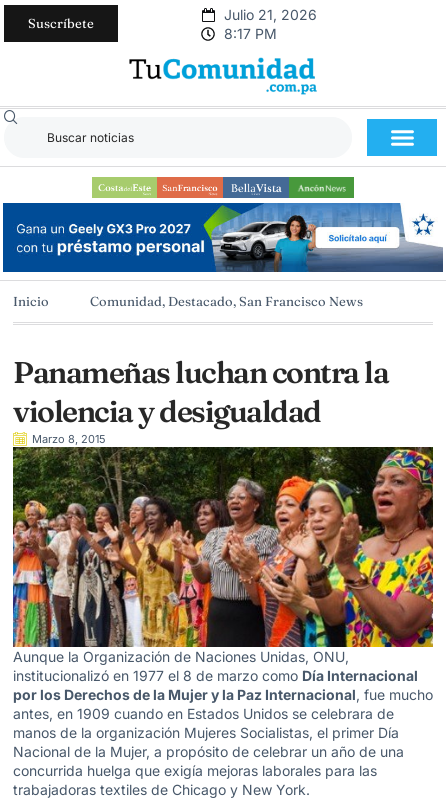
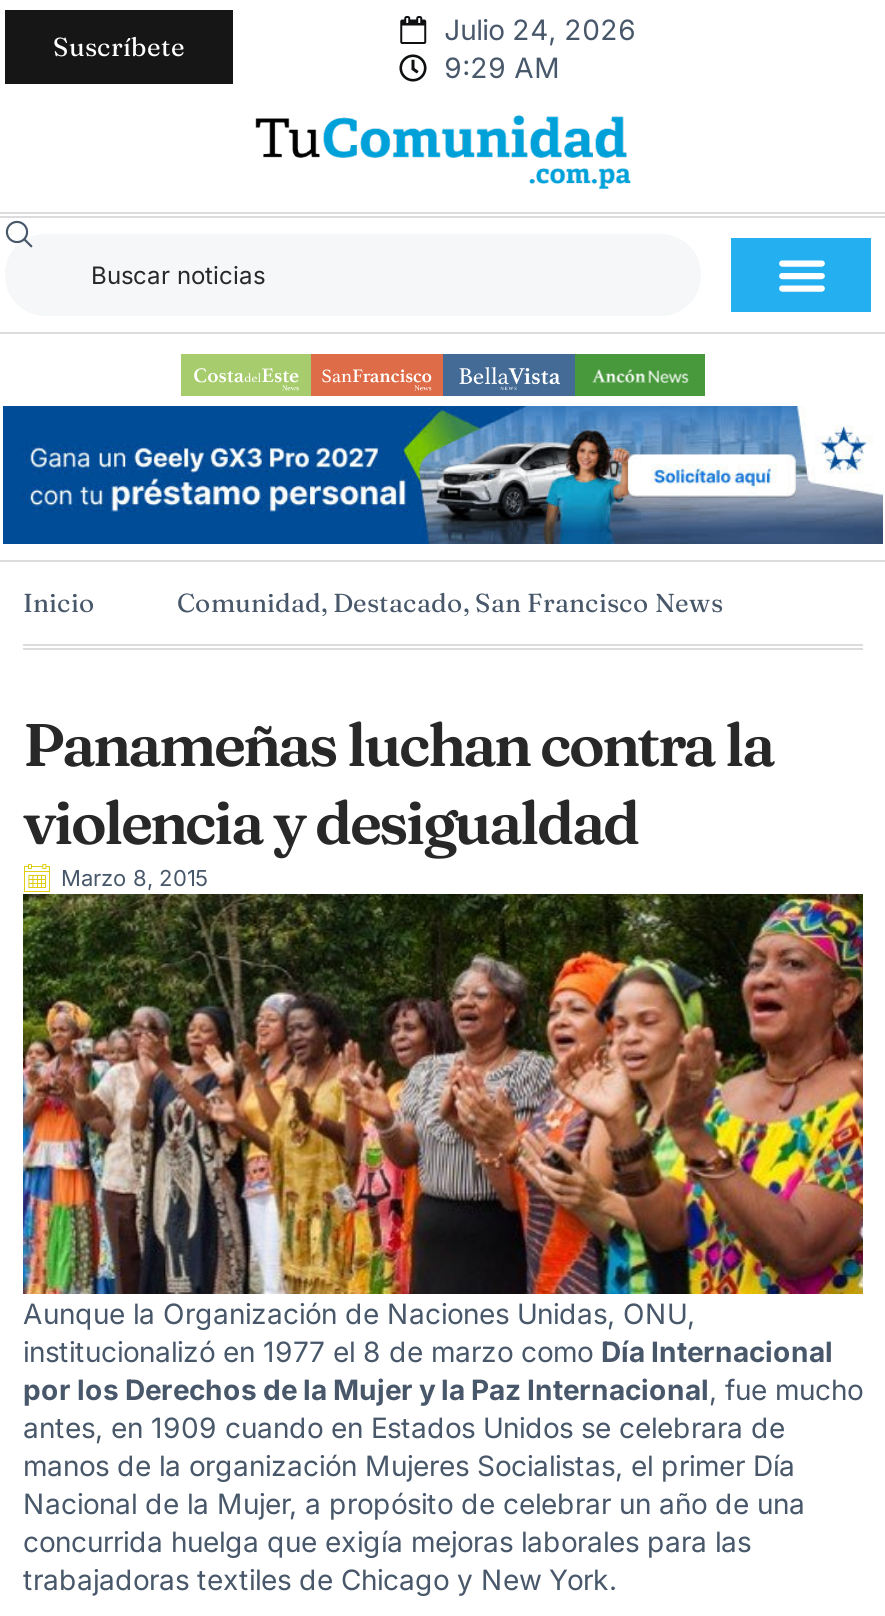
- Julio 21, 2026
- 8:17 PM
+ Julio 24, 2026
+ 9:29 AM
